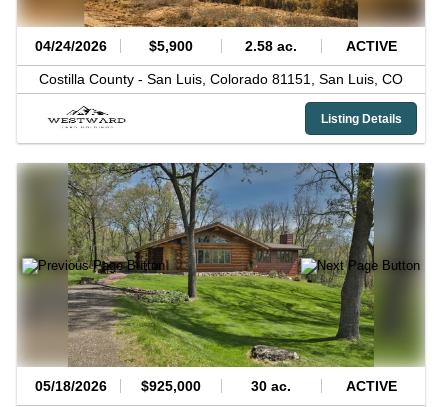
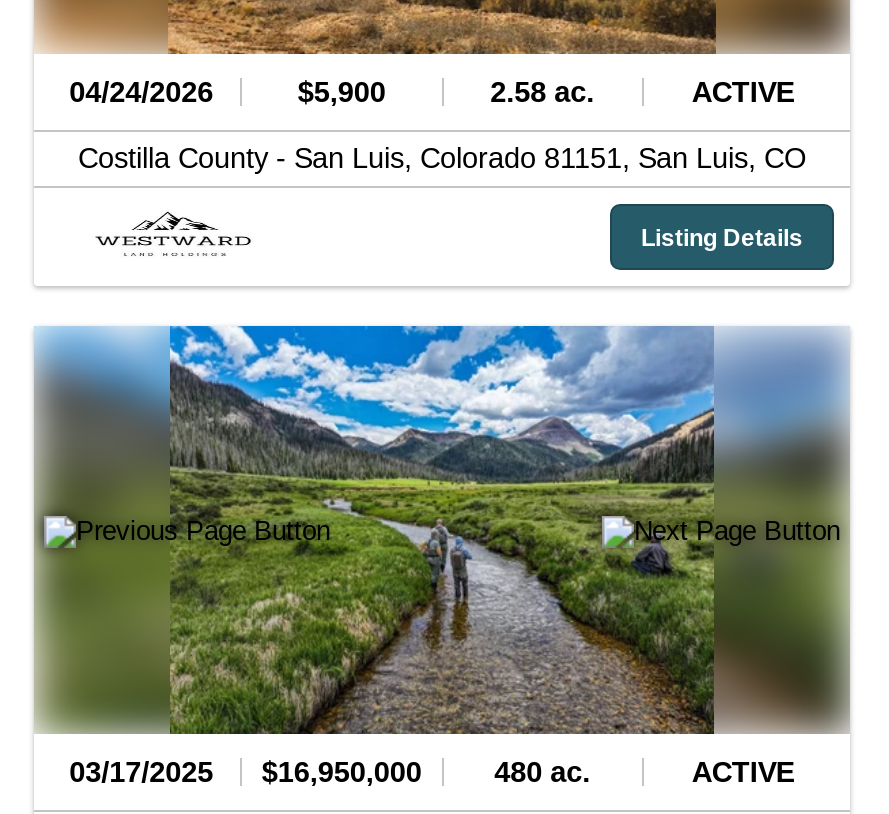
- [image]
- 05/18/2026
+ [image]
+ 03/17/2025

- $925,000
+ $16,950,000

- 30 ac.
+ 480 ac.
